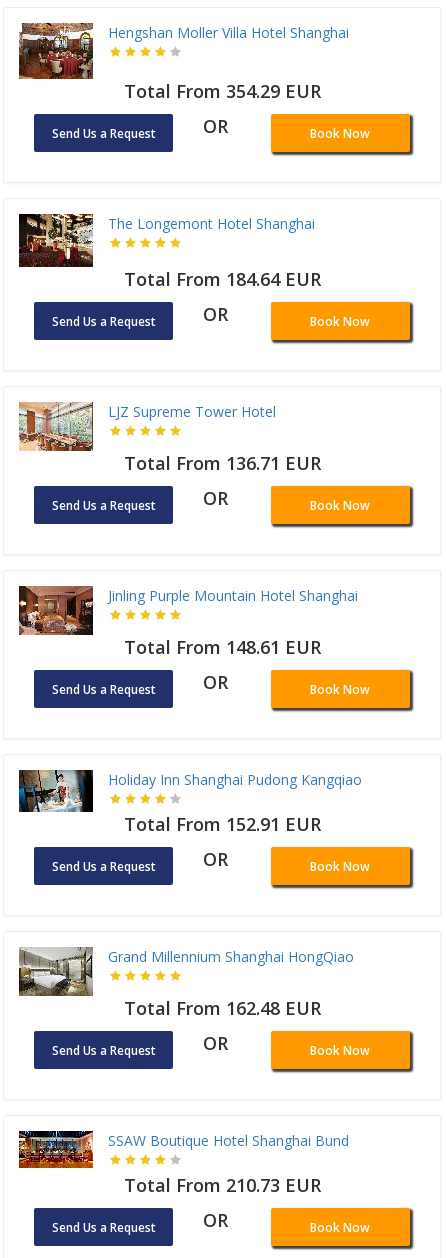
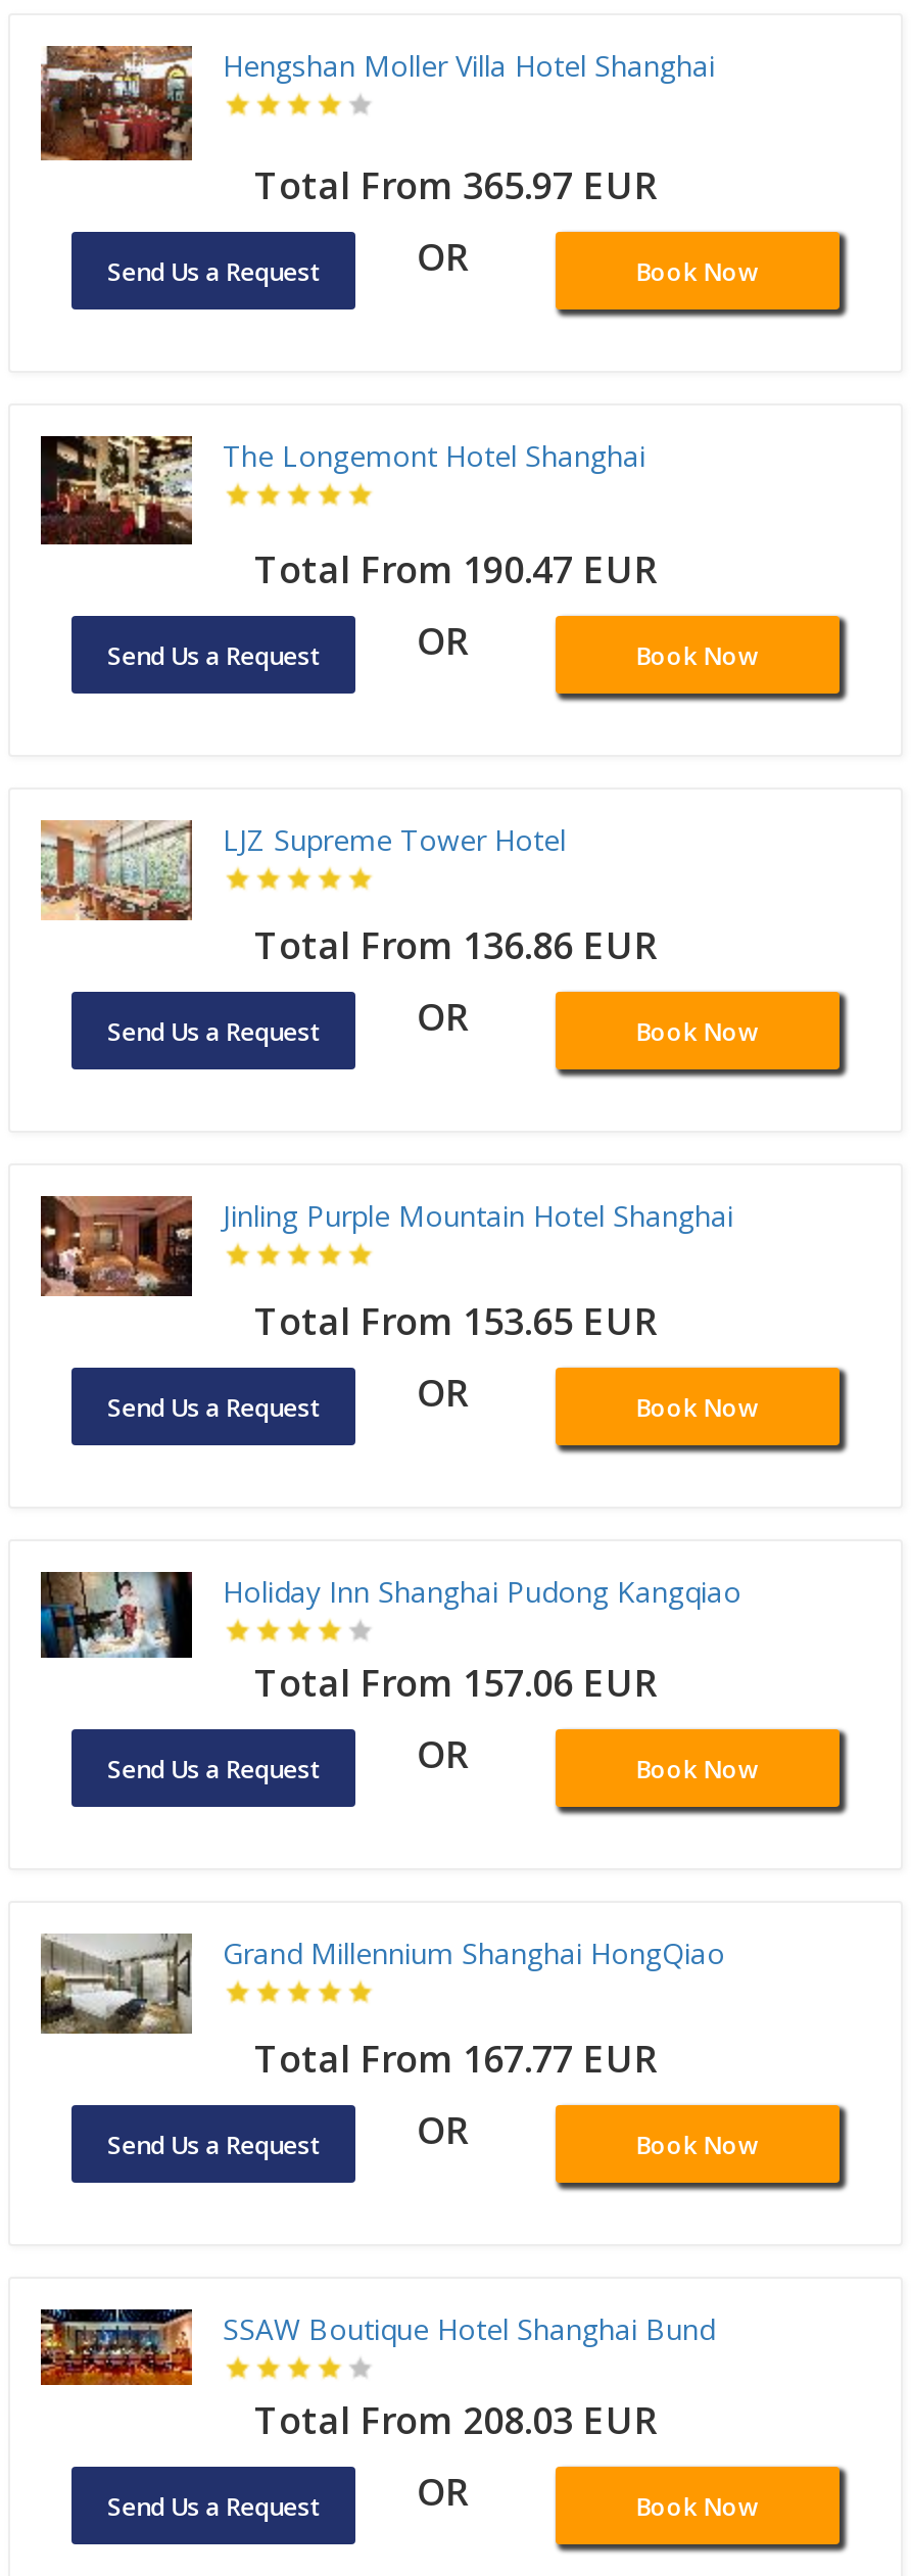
- Total From 354.29 EUR
+ Total From 365.97 EUR

- Total From 184.64 EUR
+ Total From 190.47 EUR

- Total From 136.71 EUR
+ Total From 136.86 EUR

- Total From 148.61 EUR
+ Total From 153.65 EUR

- Total From 152.91 EUR
+ Total From 157.06 EUR

- Total From 162.48 EUR
+ Total From 167.77 EUR

- Total From 210.73 EUR
+ Total From 208.03 EUR
